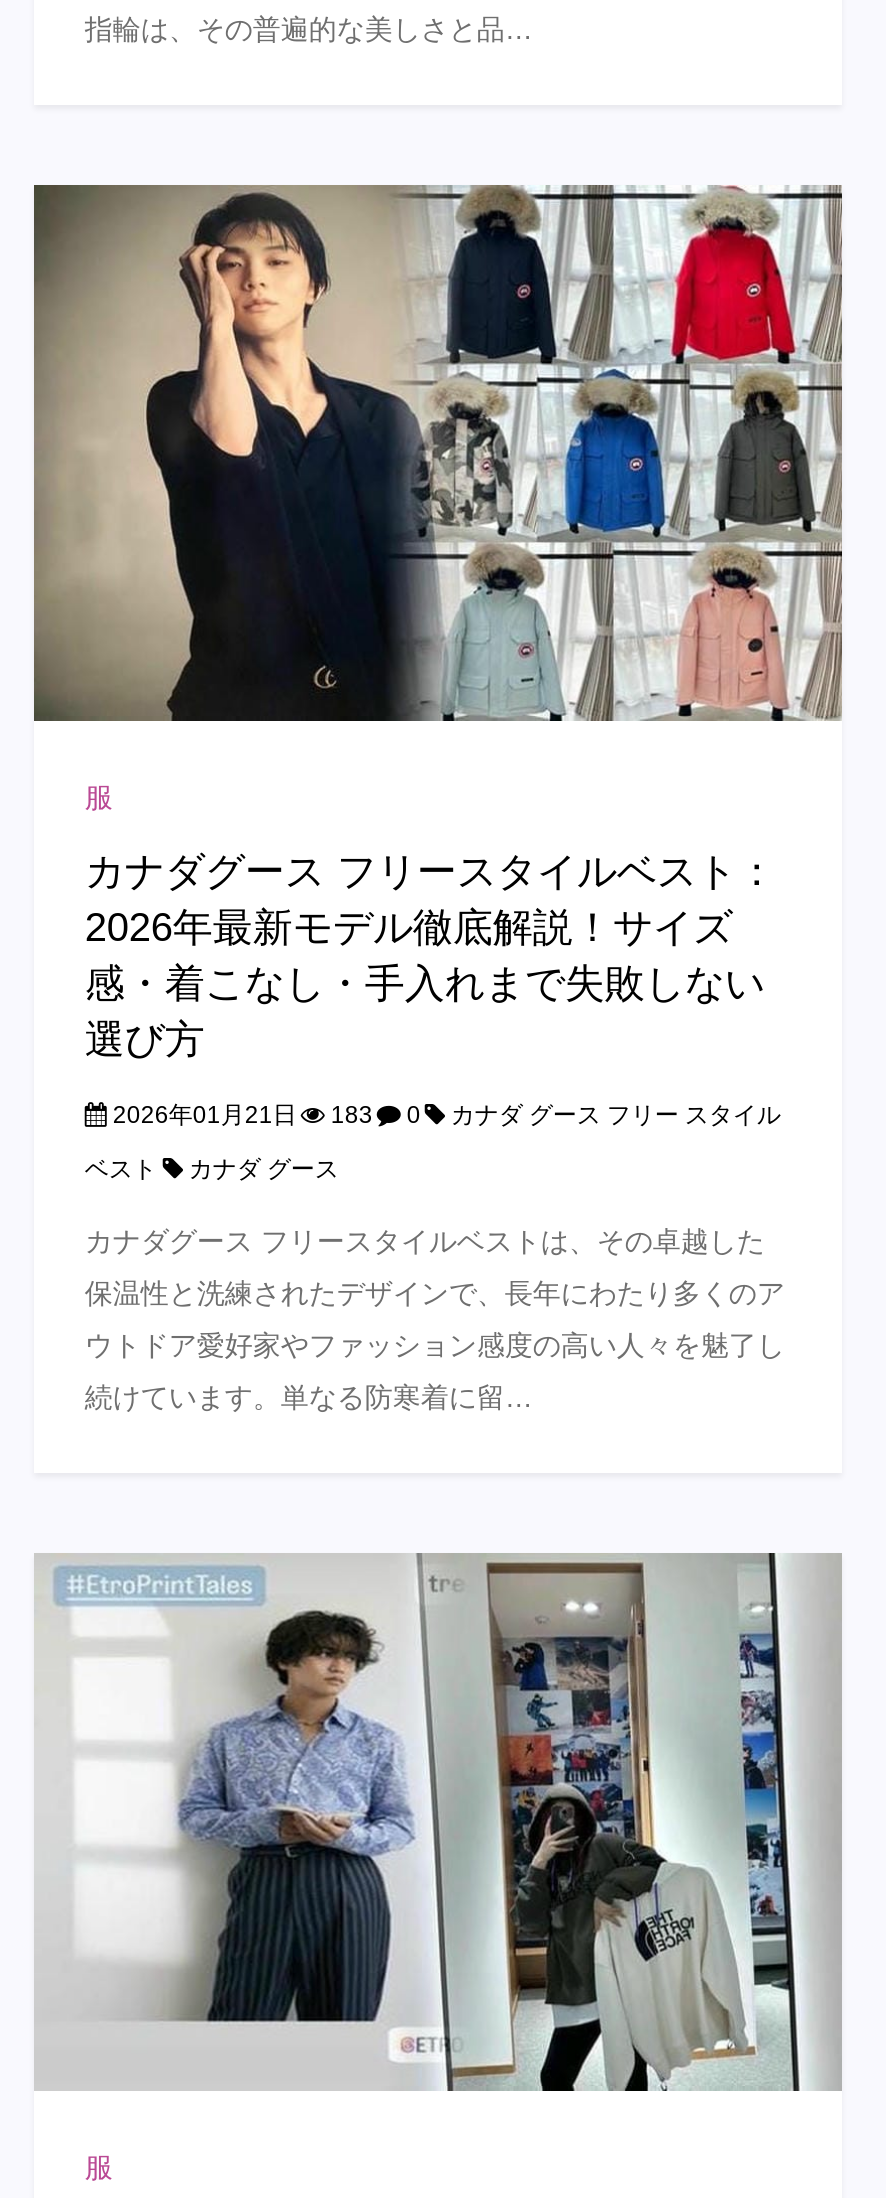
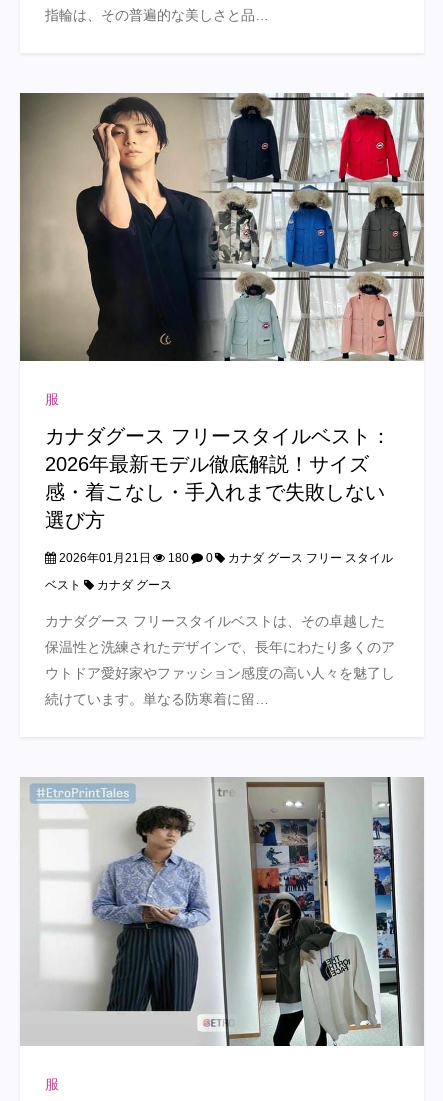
- 2026年01月21日 183 0 カナダ グース フリー スタイル
+ 2026年01月21日 180 0 カナダ グース フリー スタイル
